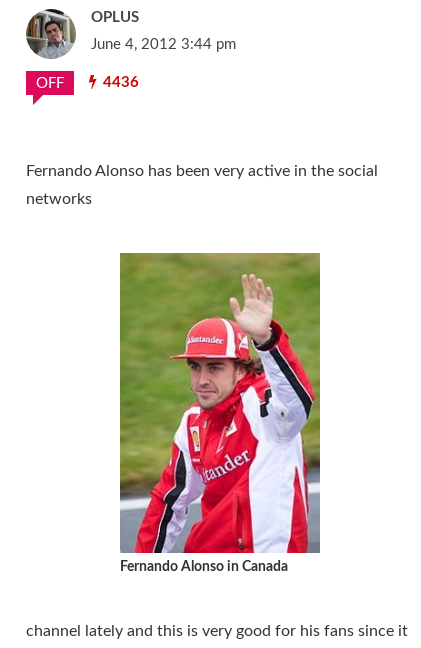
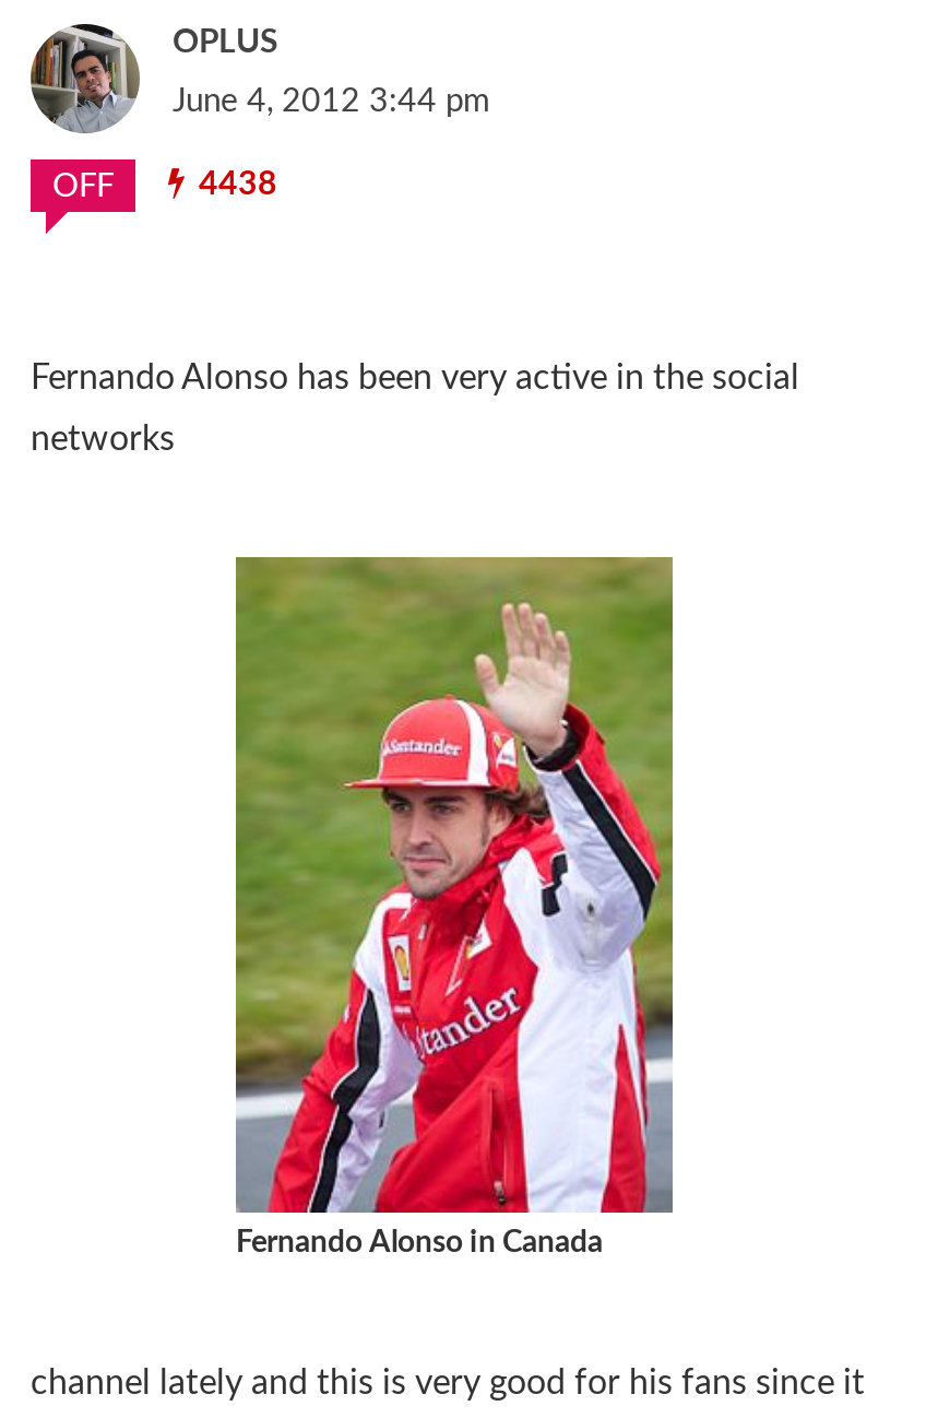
- 4436
+ 4438
